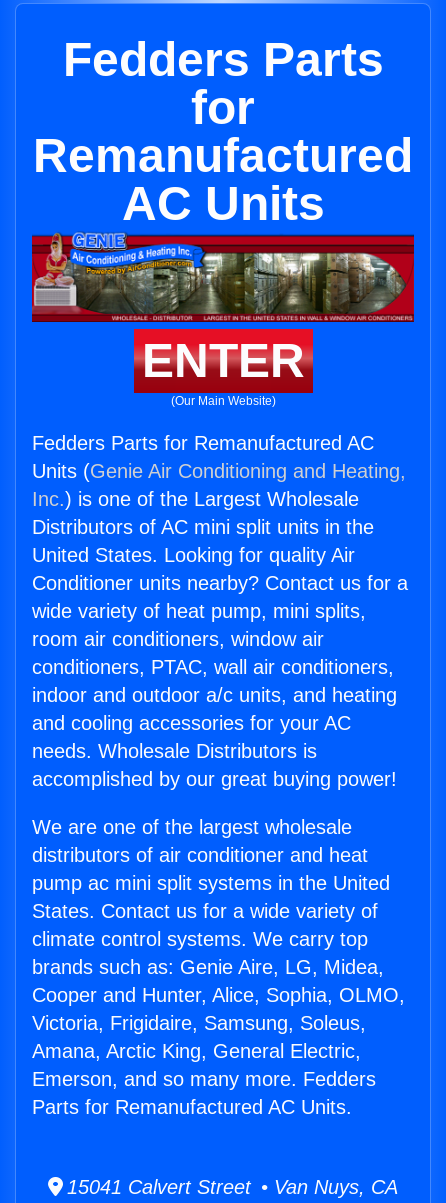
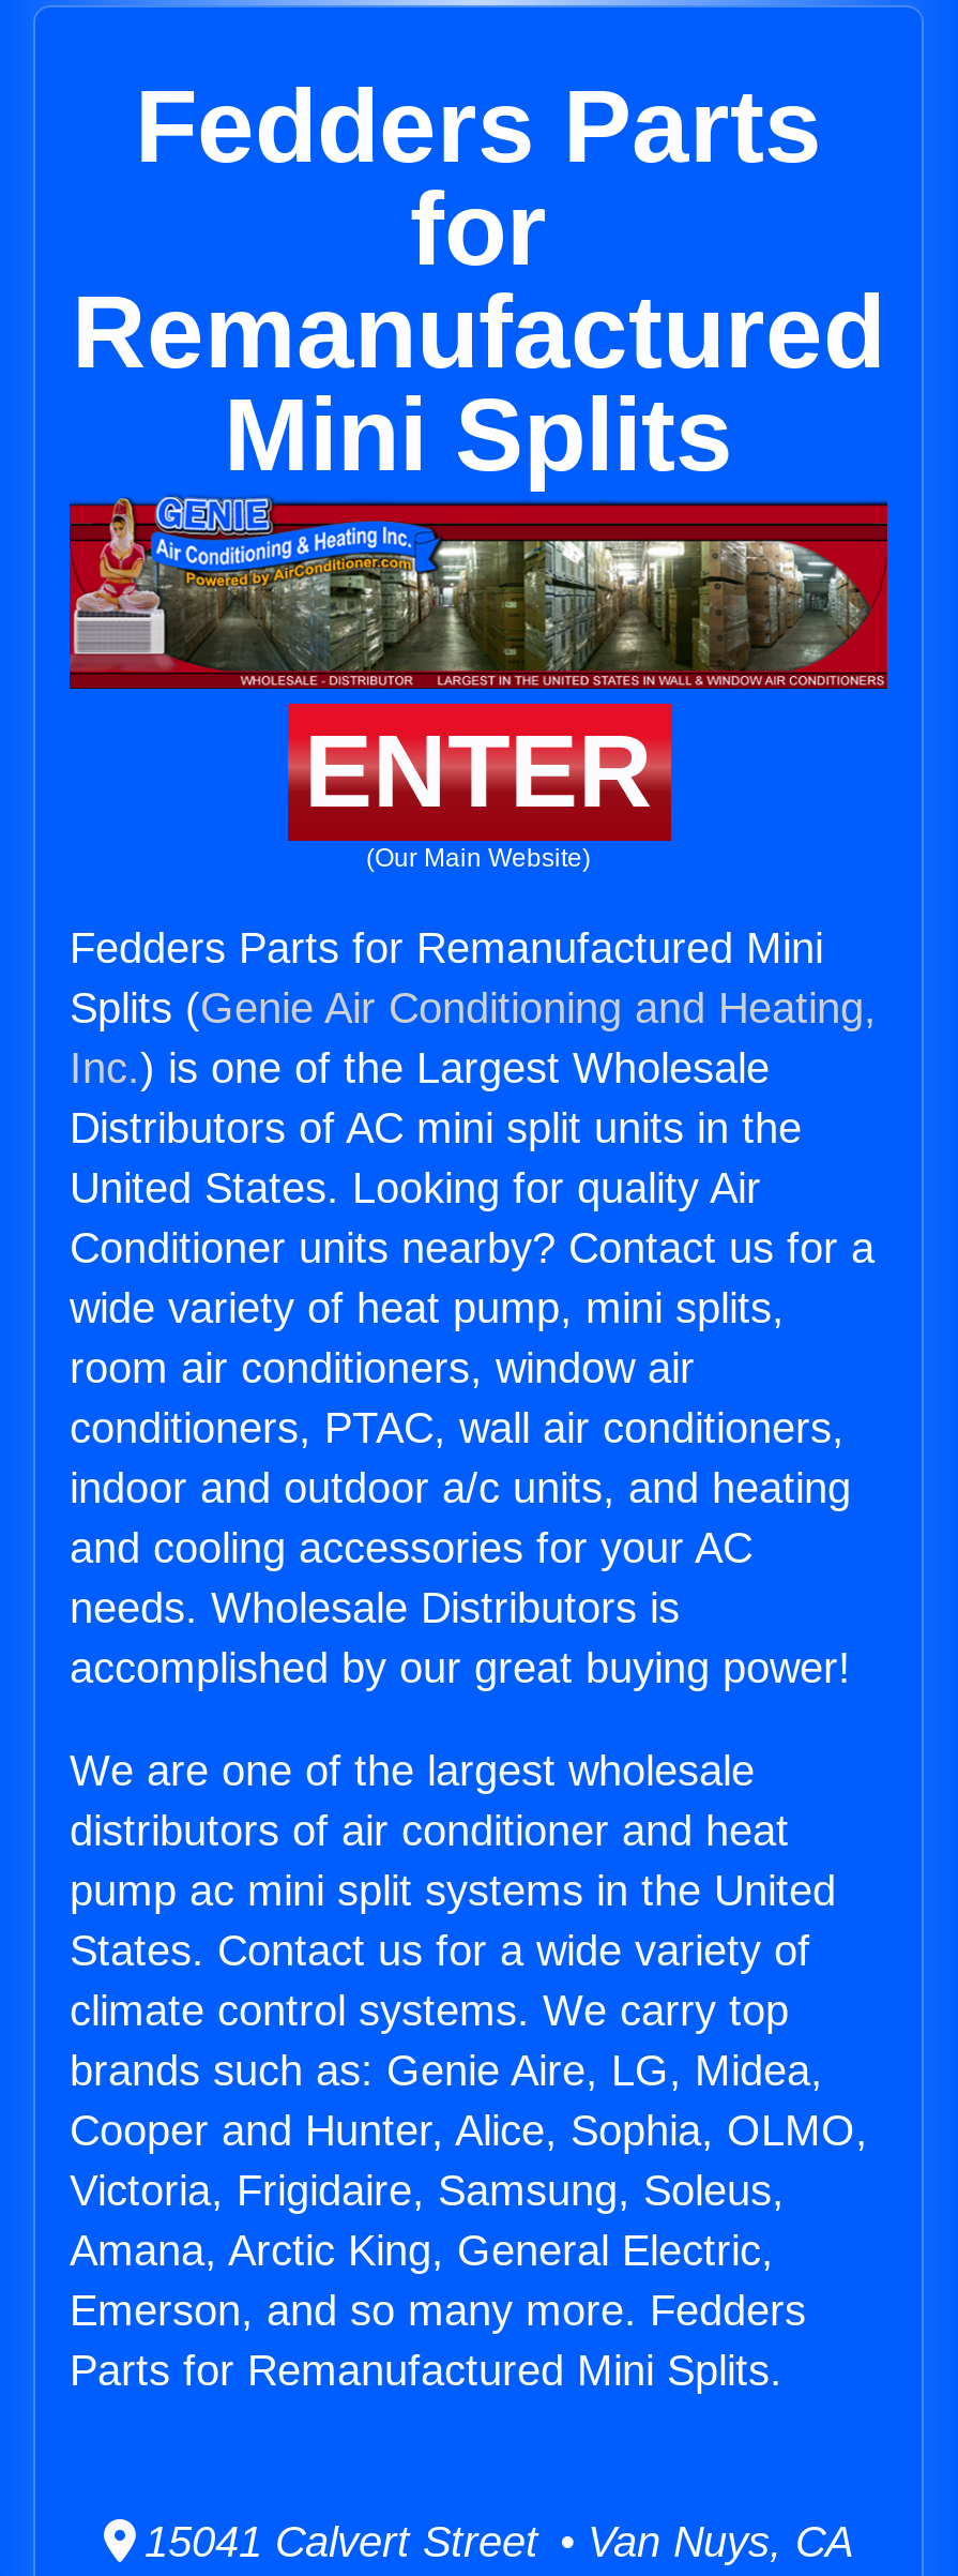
- AC Units
+ Mini Splits

- Fedders Parts for Remanufactured AC
+ Fedders Parts for Remanufactured Mini

- Units (Genie Air Conditioning and Heating,
+ Splits (Genie Air Conditioning and Heating,

- Parts for Remanufactured AC Units.
+ Parts for Remanufactured Mini Splits.
